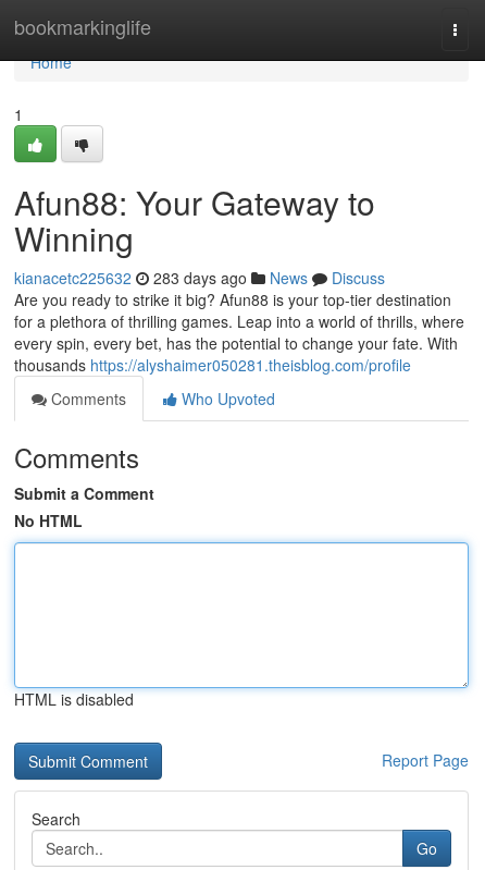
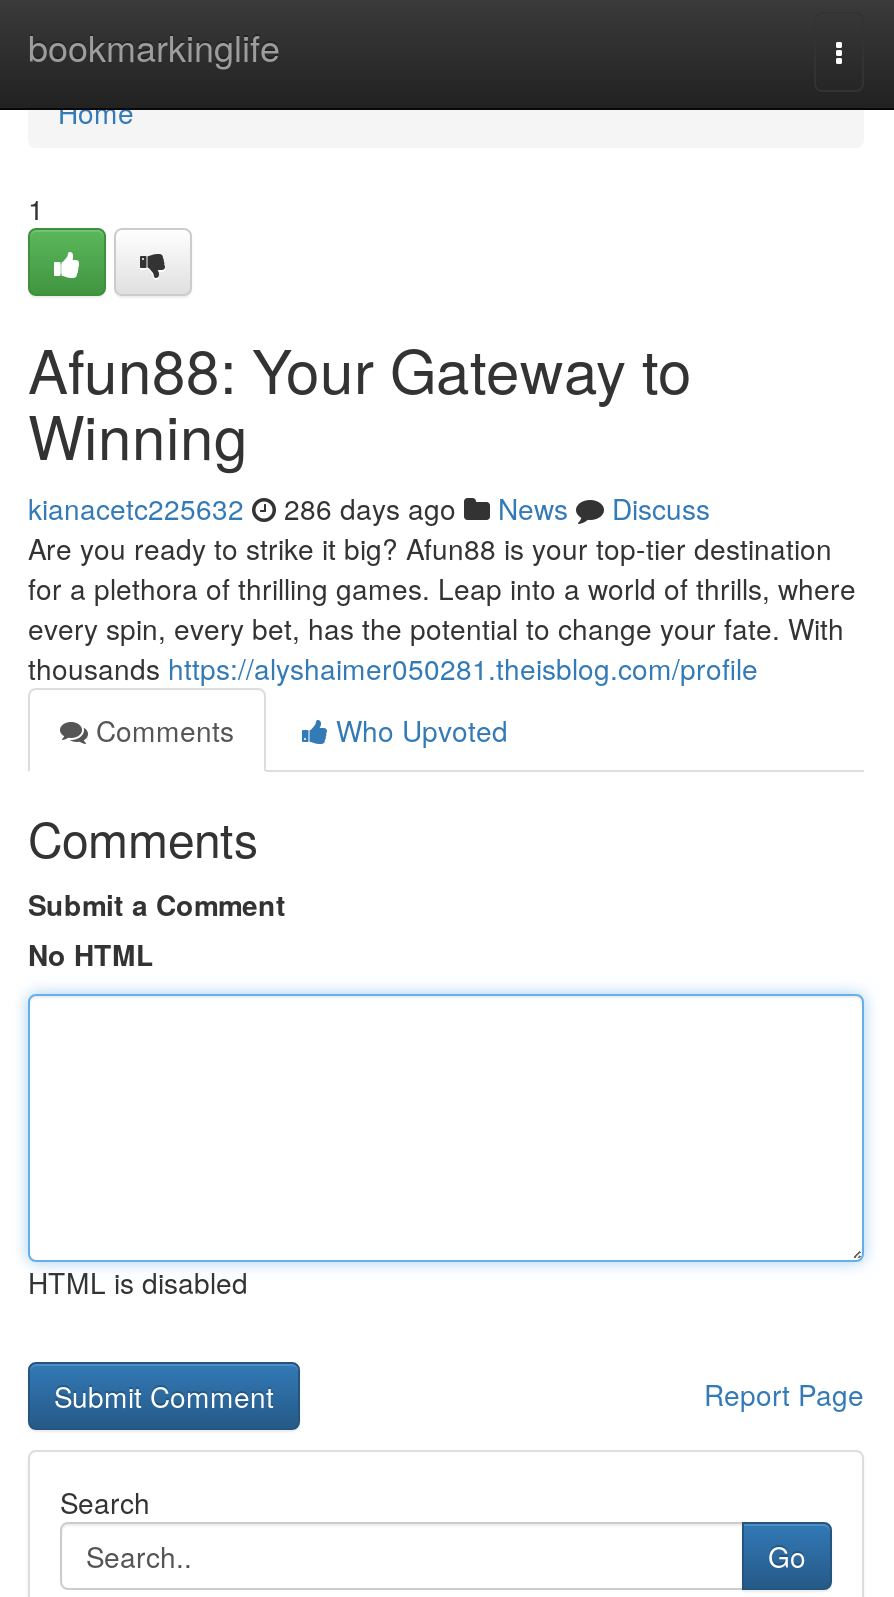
- kianacetc225632 283 days ago News Discuss
+ kianacetc225632 286 days ago News Discuss
